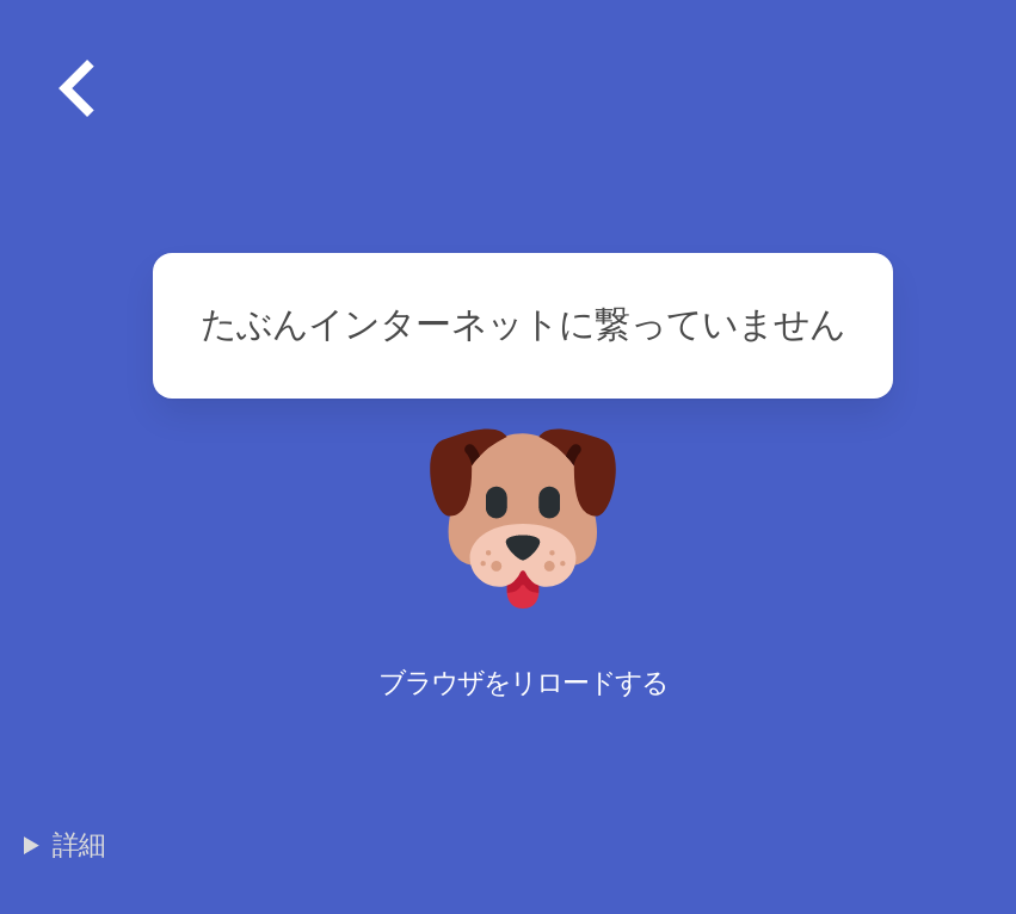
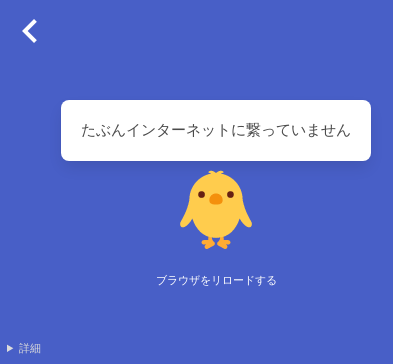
- [image]
+ [image]
